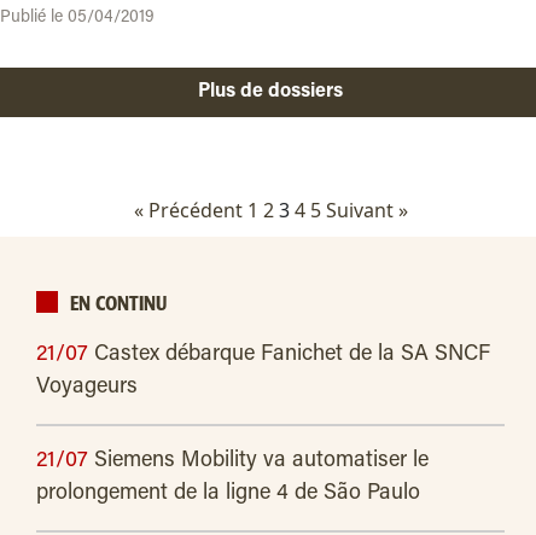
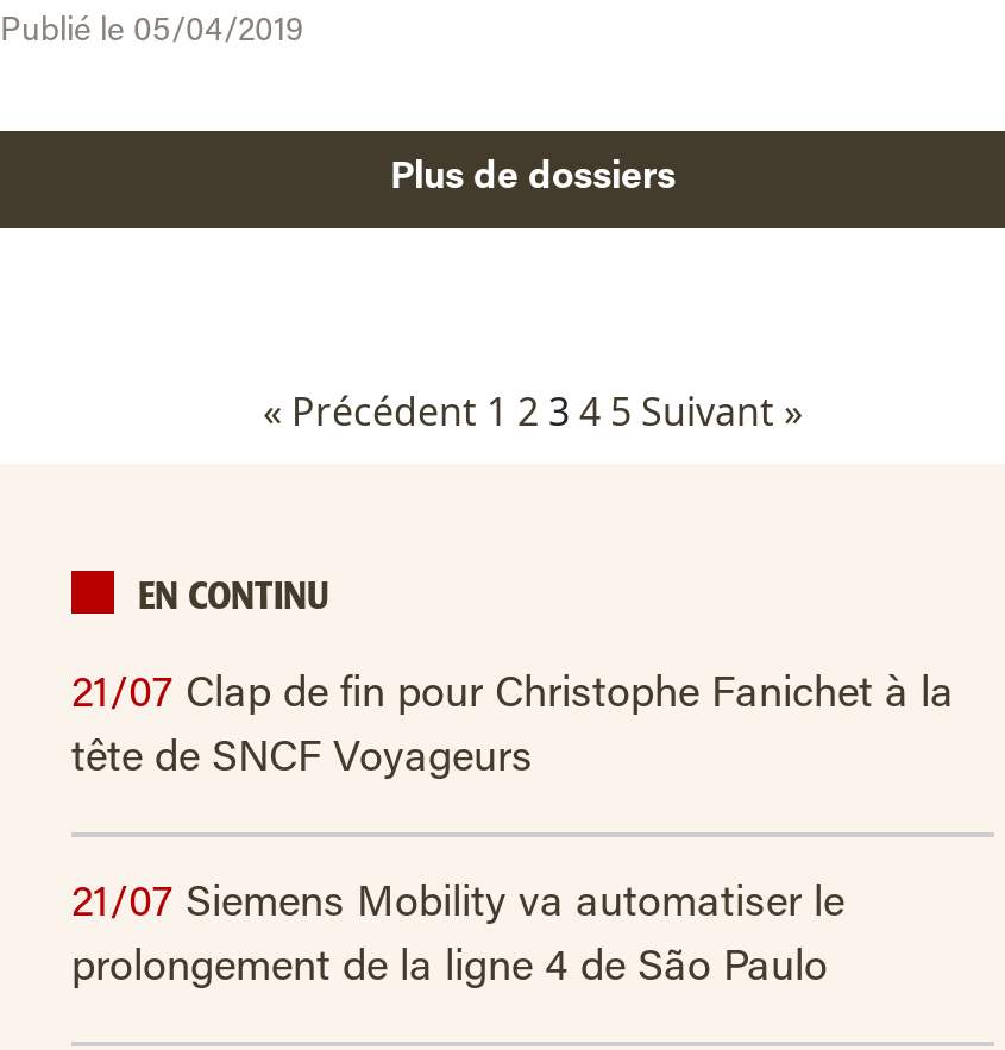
- 21/07 Castex débarque Fanichet de la SA SNCF
+ 21/07 Clap de fin pour Christophe Fanichet à la

- Voyageurs
+ tête de SNCF Voyageurs
